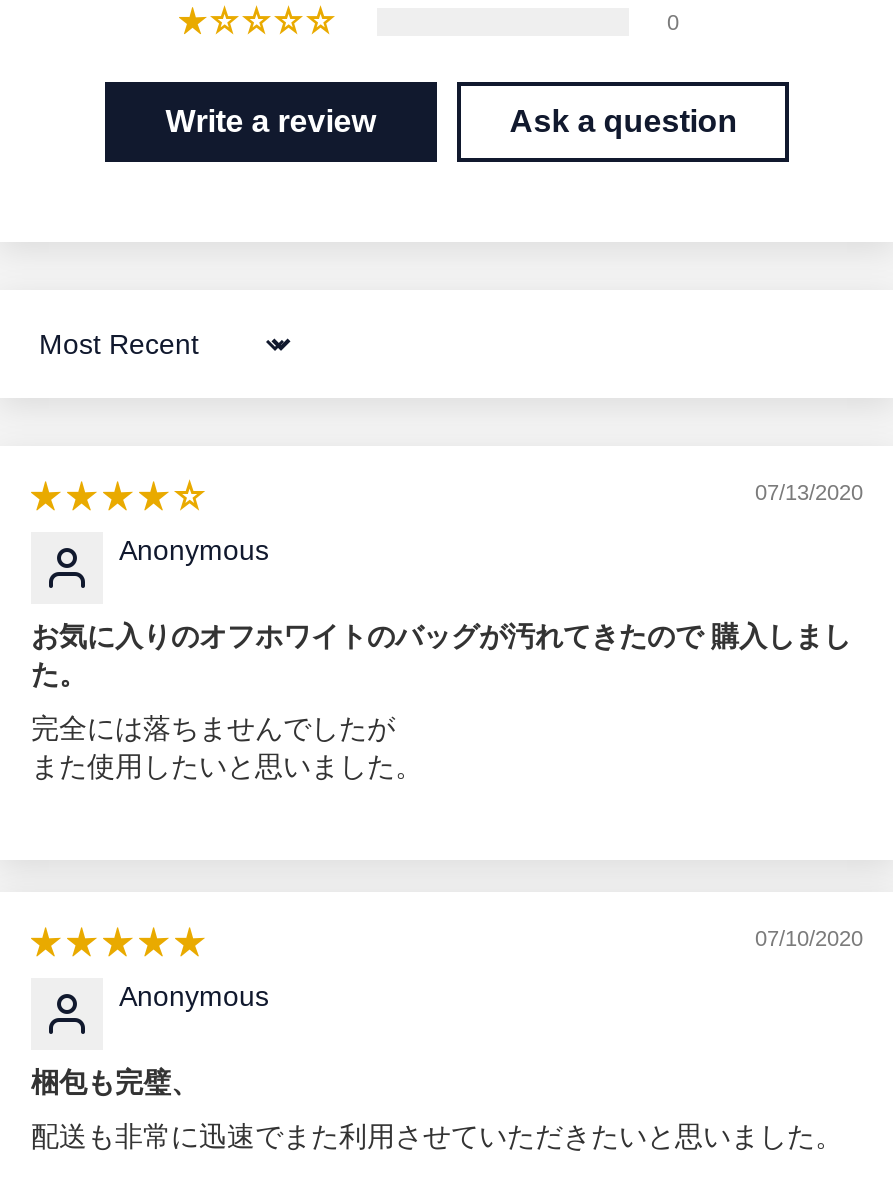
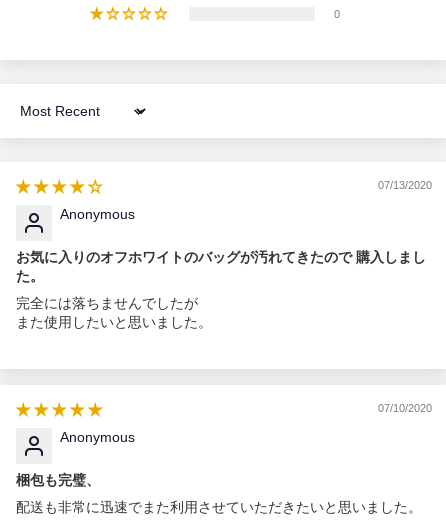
- Write a review
- Ask a question
